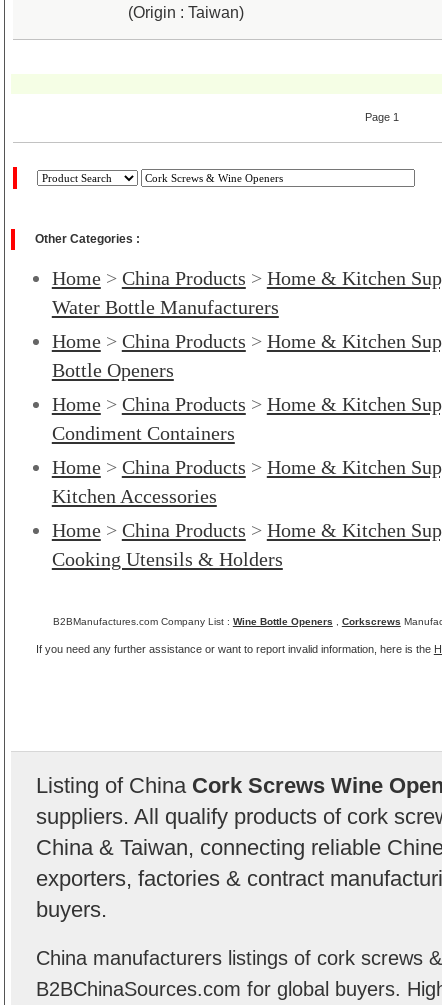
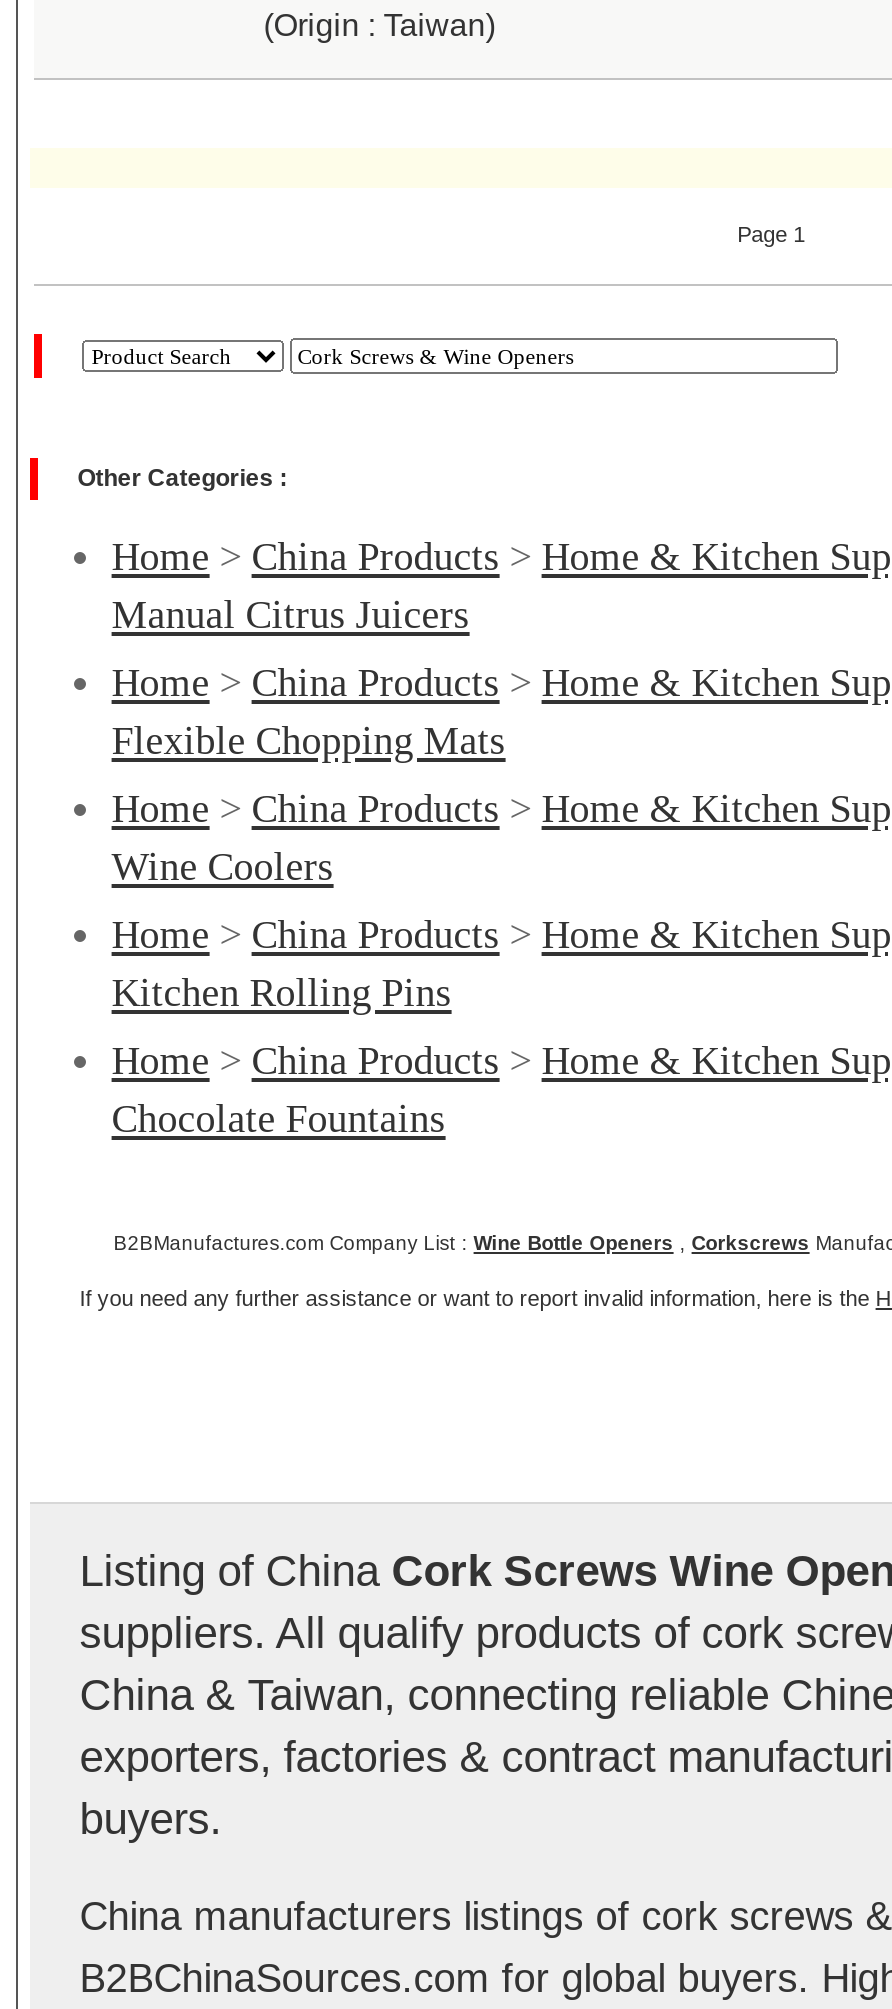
- Water Bottle Manufacturers
+ Manual Citrus Juicers

- Bottle Openers
+ Flexible Chopping Mats

- Condiment Containers
+ Wine Coolers

- Kitchen Accessories
+ Kitchen Rolling Pins

- Cooking Utensils & Holders
+ Chocolate Fountains
